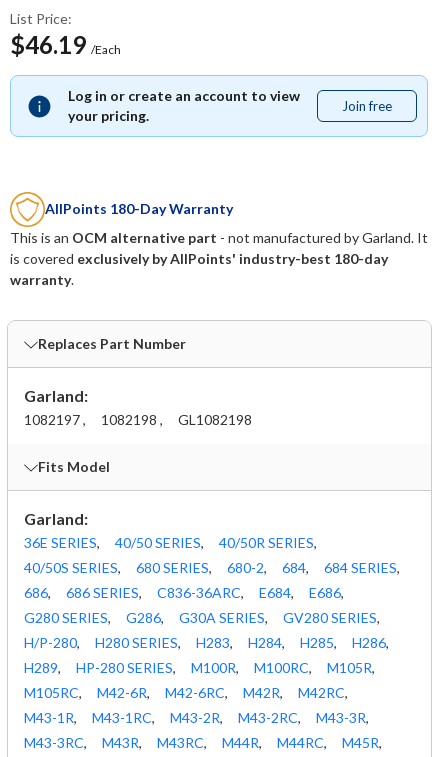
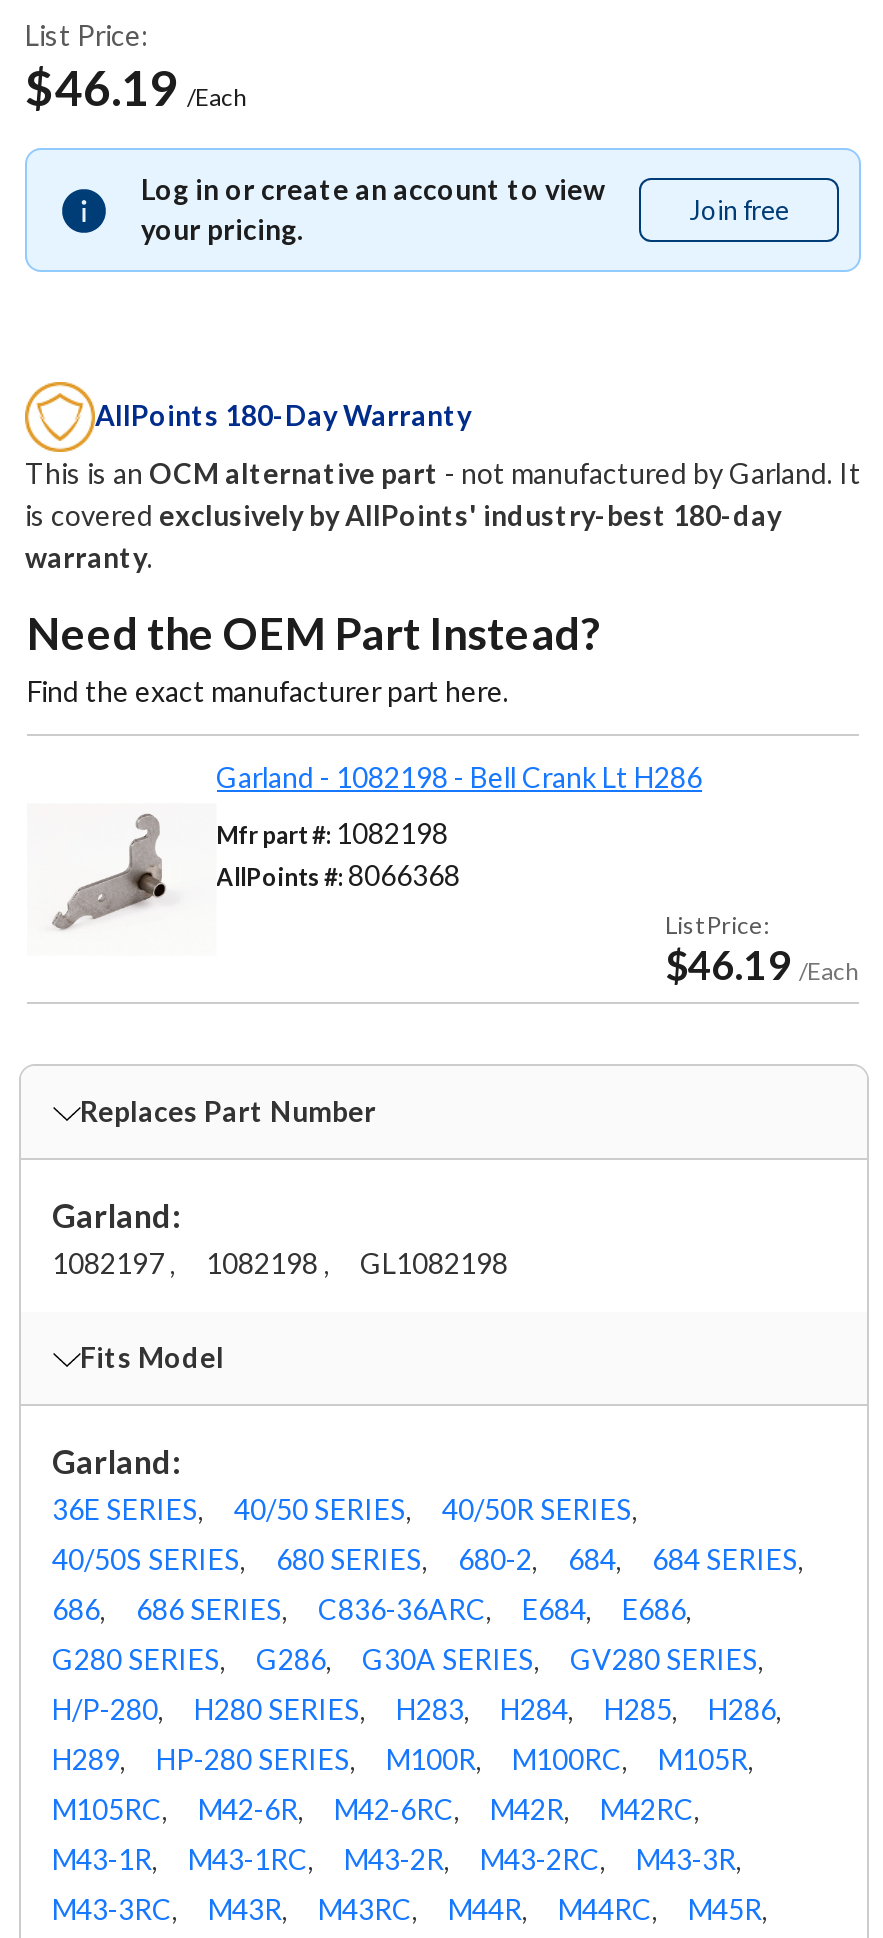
+ [image]
+ Need the OEM Part Instead?
+ Find the exact manufacturer part here.
+ Garland - 1082198 - Bell Crank Lt H286
+ Mfr part #: 1082198
+ AllPoints #: 8066368
+ List Price:
+ $46.19 /Each
